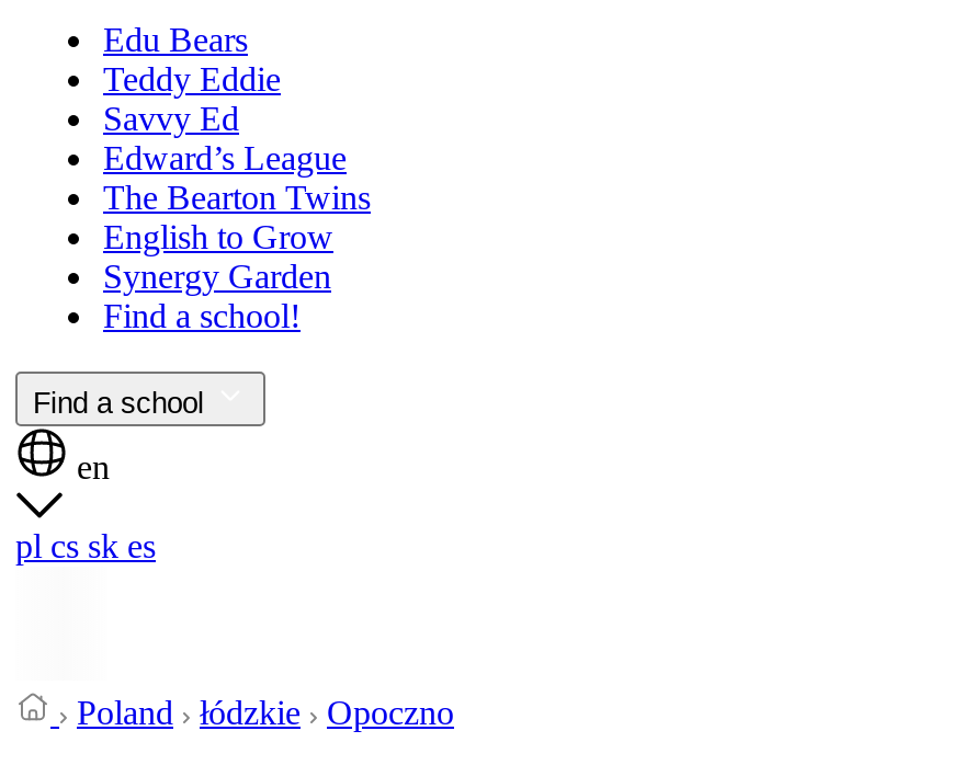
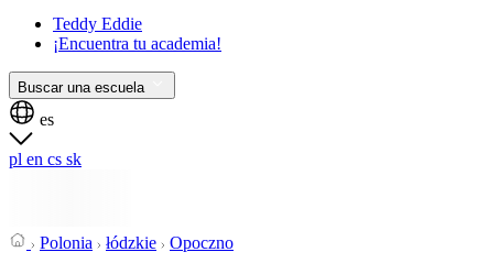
- Edu Bears

- Savvy Ed
- Edward’s League
- The Bearton Twins
- English to Grow
- Synergy Garden
- Find a school!
+ ¡Encuentra tu academia!

- Find a school
+ Buscar una escuela

- en
+ es

- pl cs sk es
+ pl en cs sk

- Poland
+ Polonia
